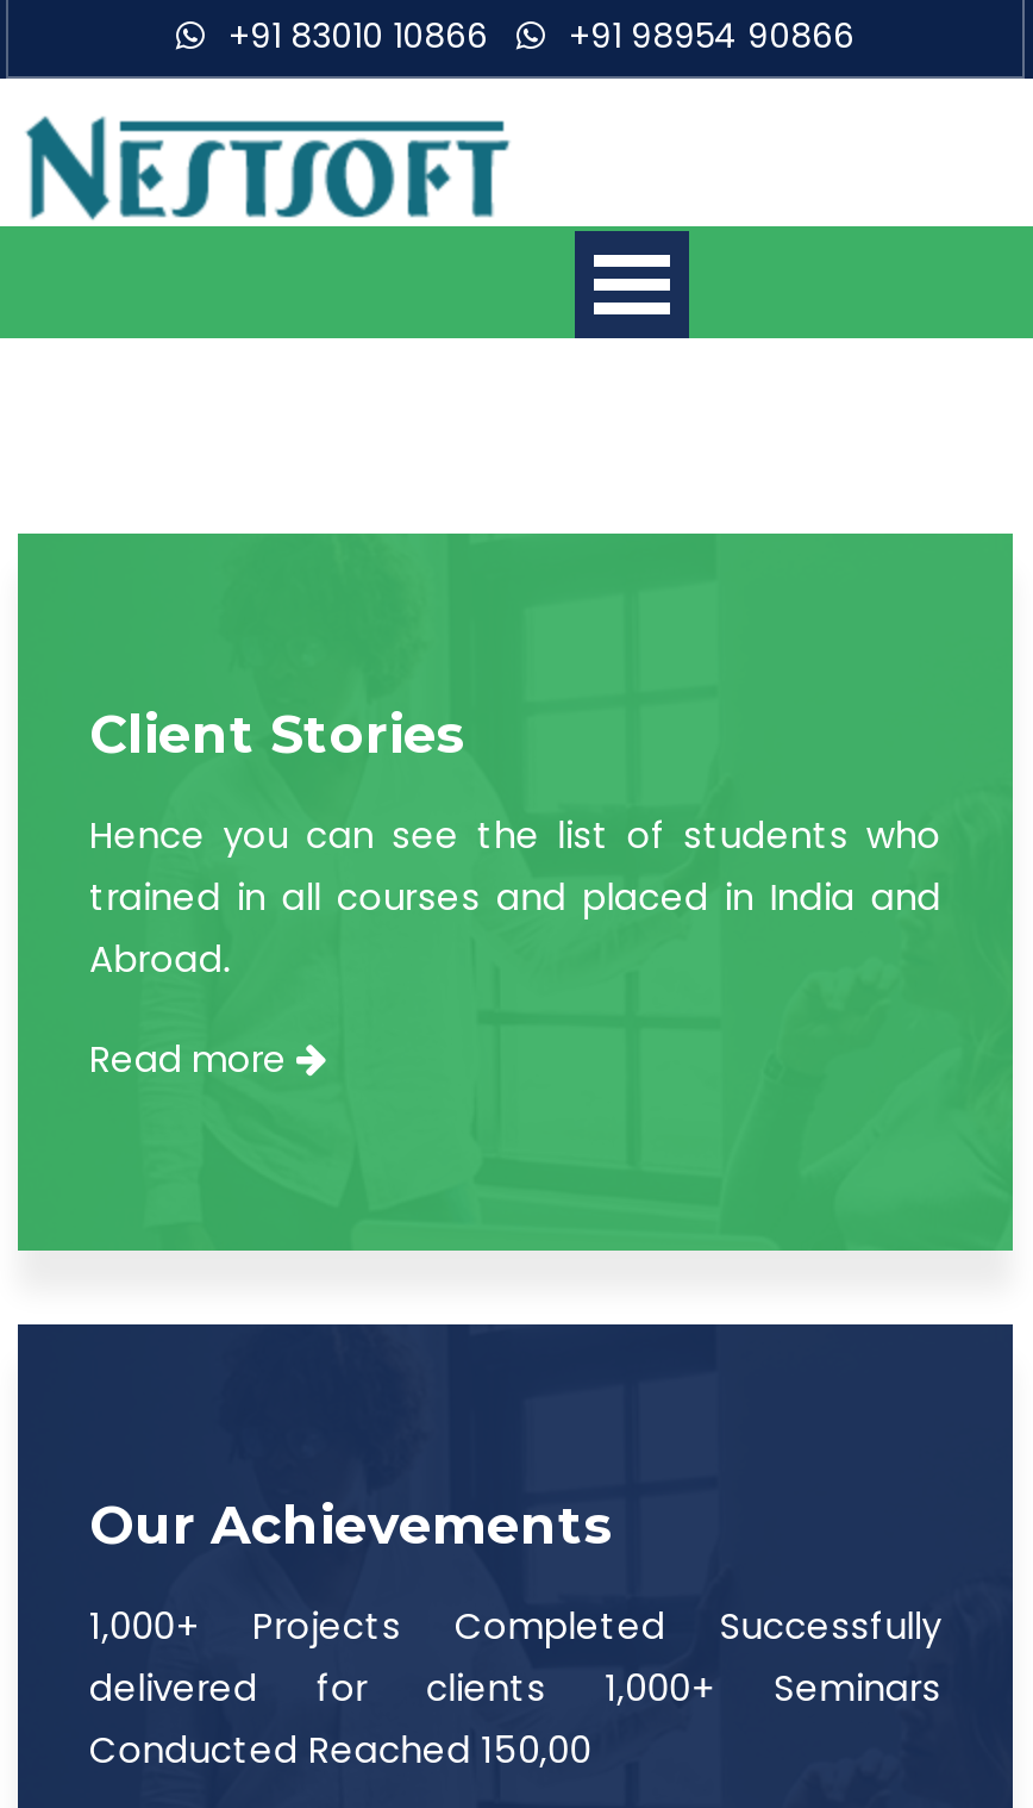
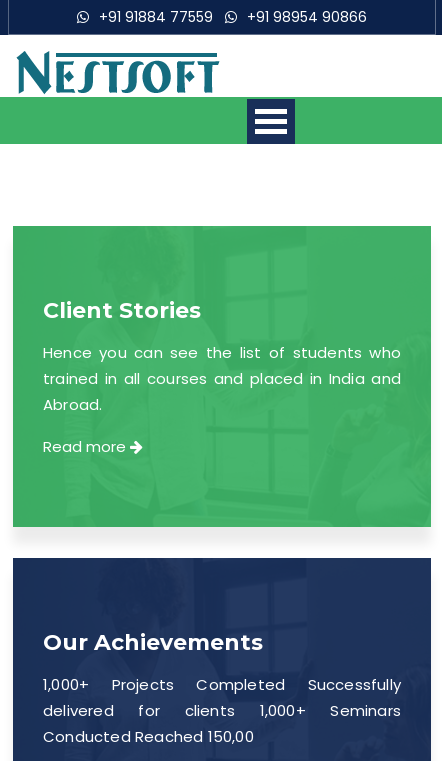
- +91 83010 10866 +91 98954 90866
+ +91 91884 77559 +91 98954 90866
